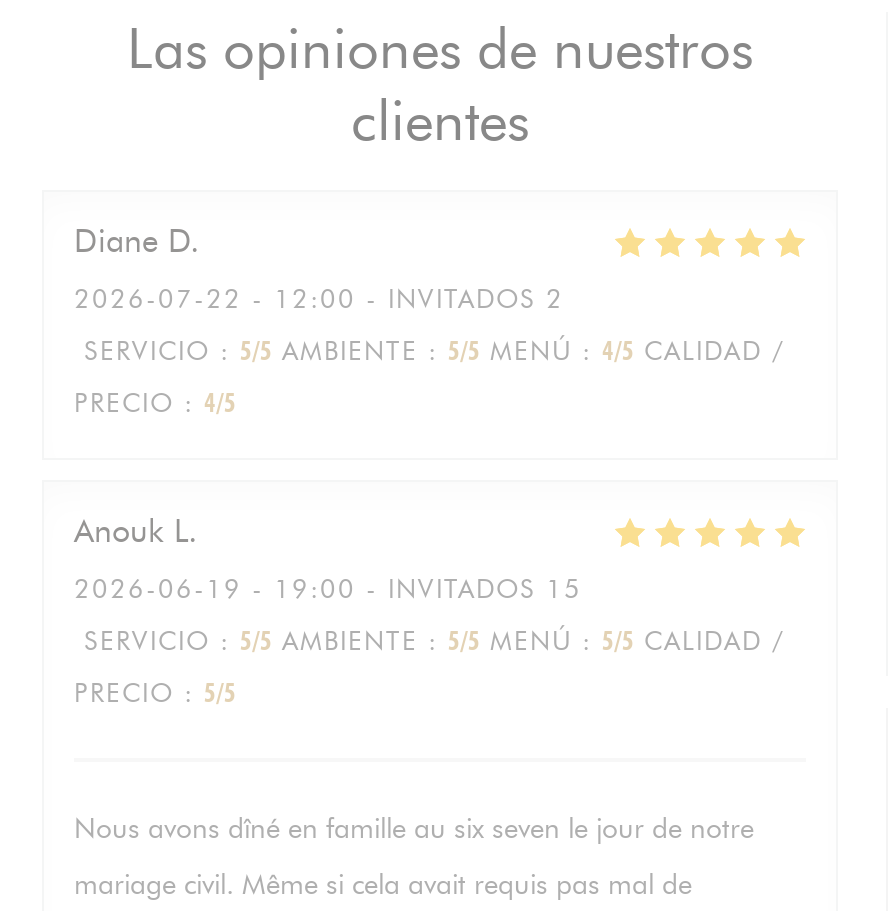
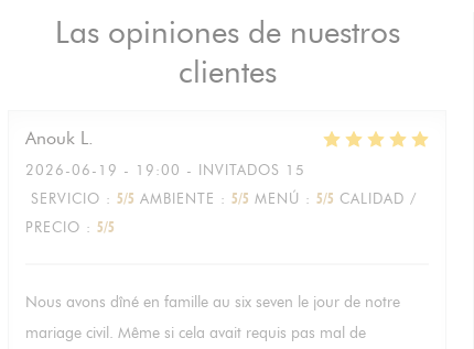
- Diane D
- 2026-07-22 - 12:00 - INVITADOS 2
- SERVICIO: 5/5 AMBIENTE: 5/5 MENÚ: 4/5 CALIDAD /
- PRECIO: 4/5
